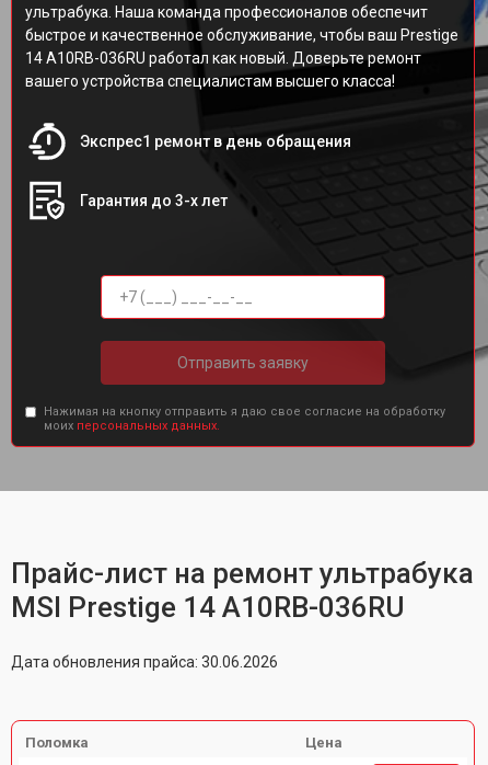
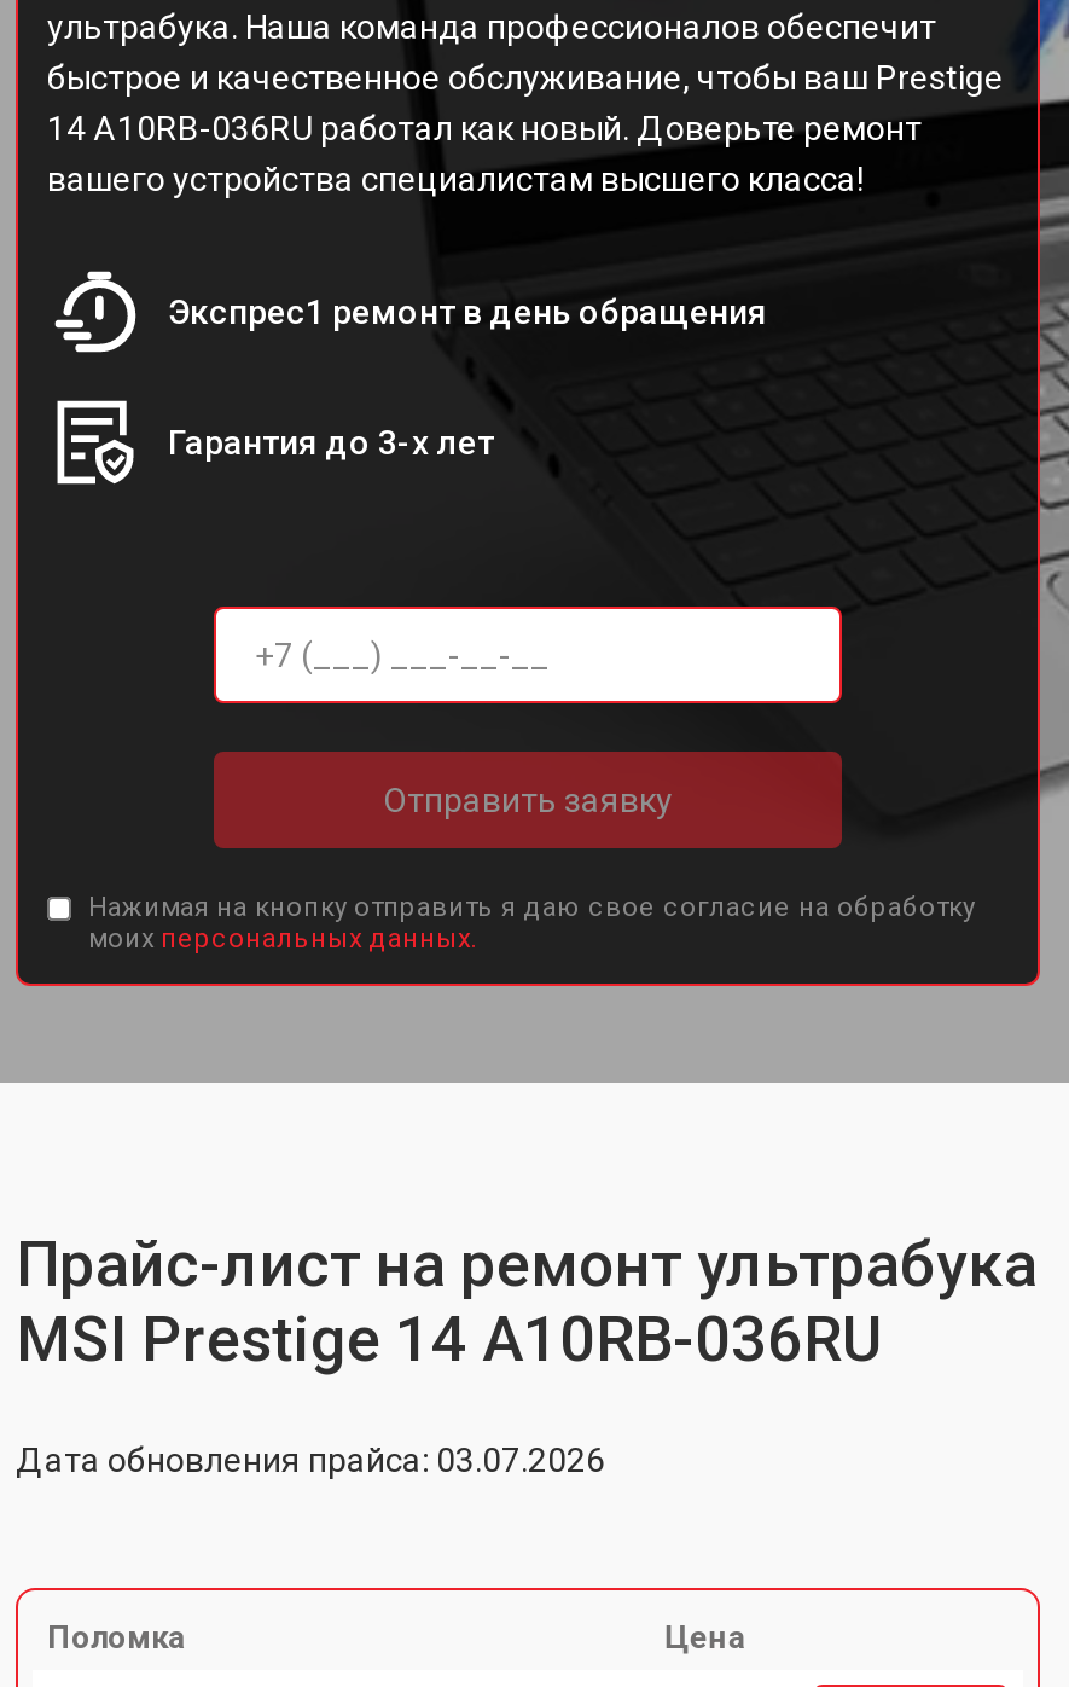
- Дата обновления прайса: 30.06.2026
+ Дата обновления прайса: 03.07.2026
